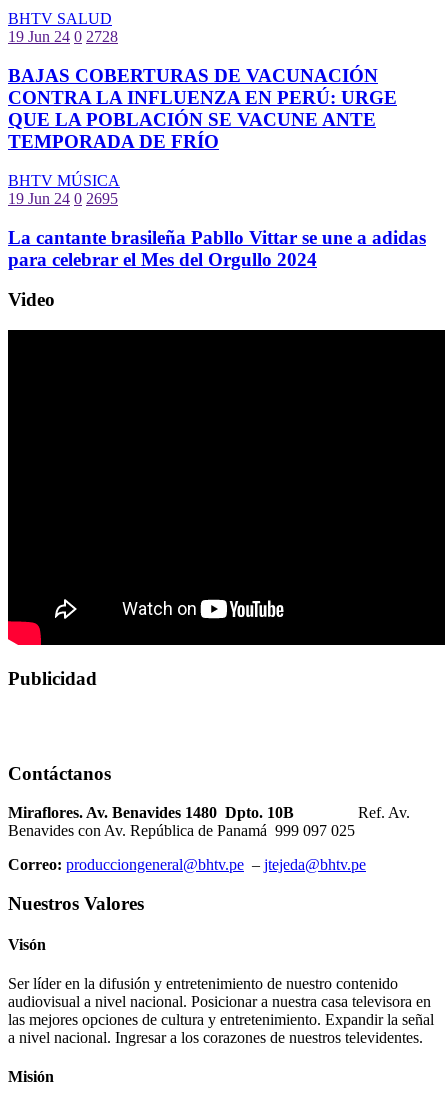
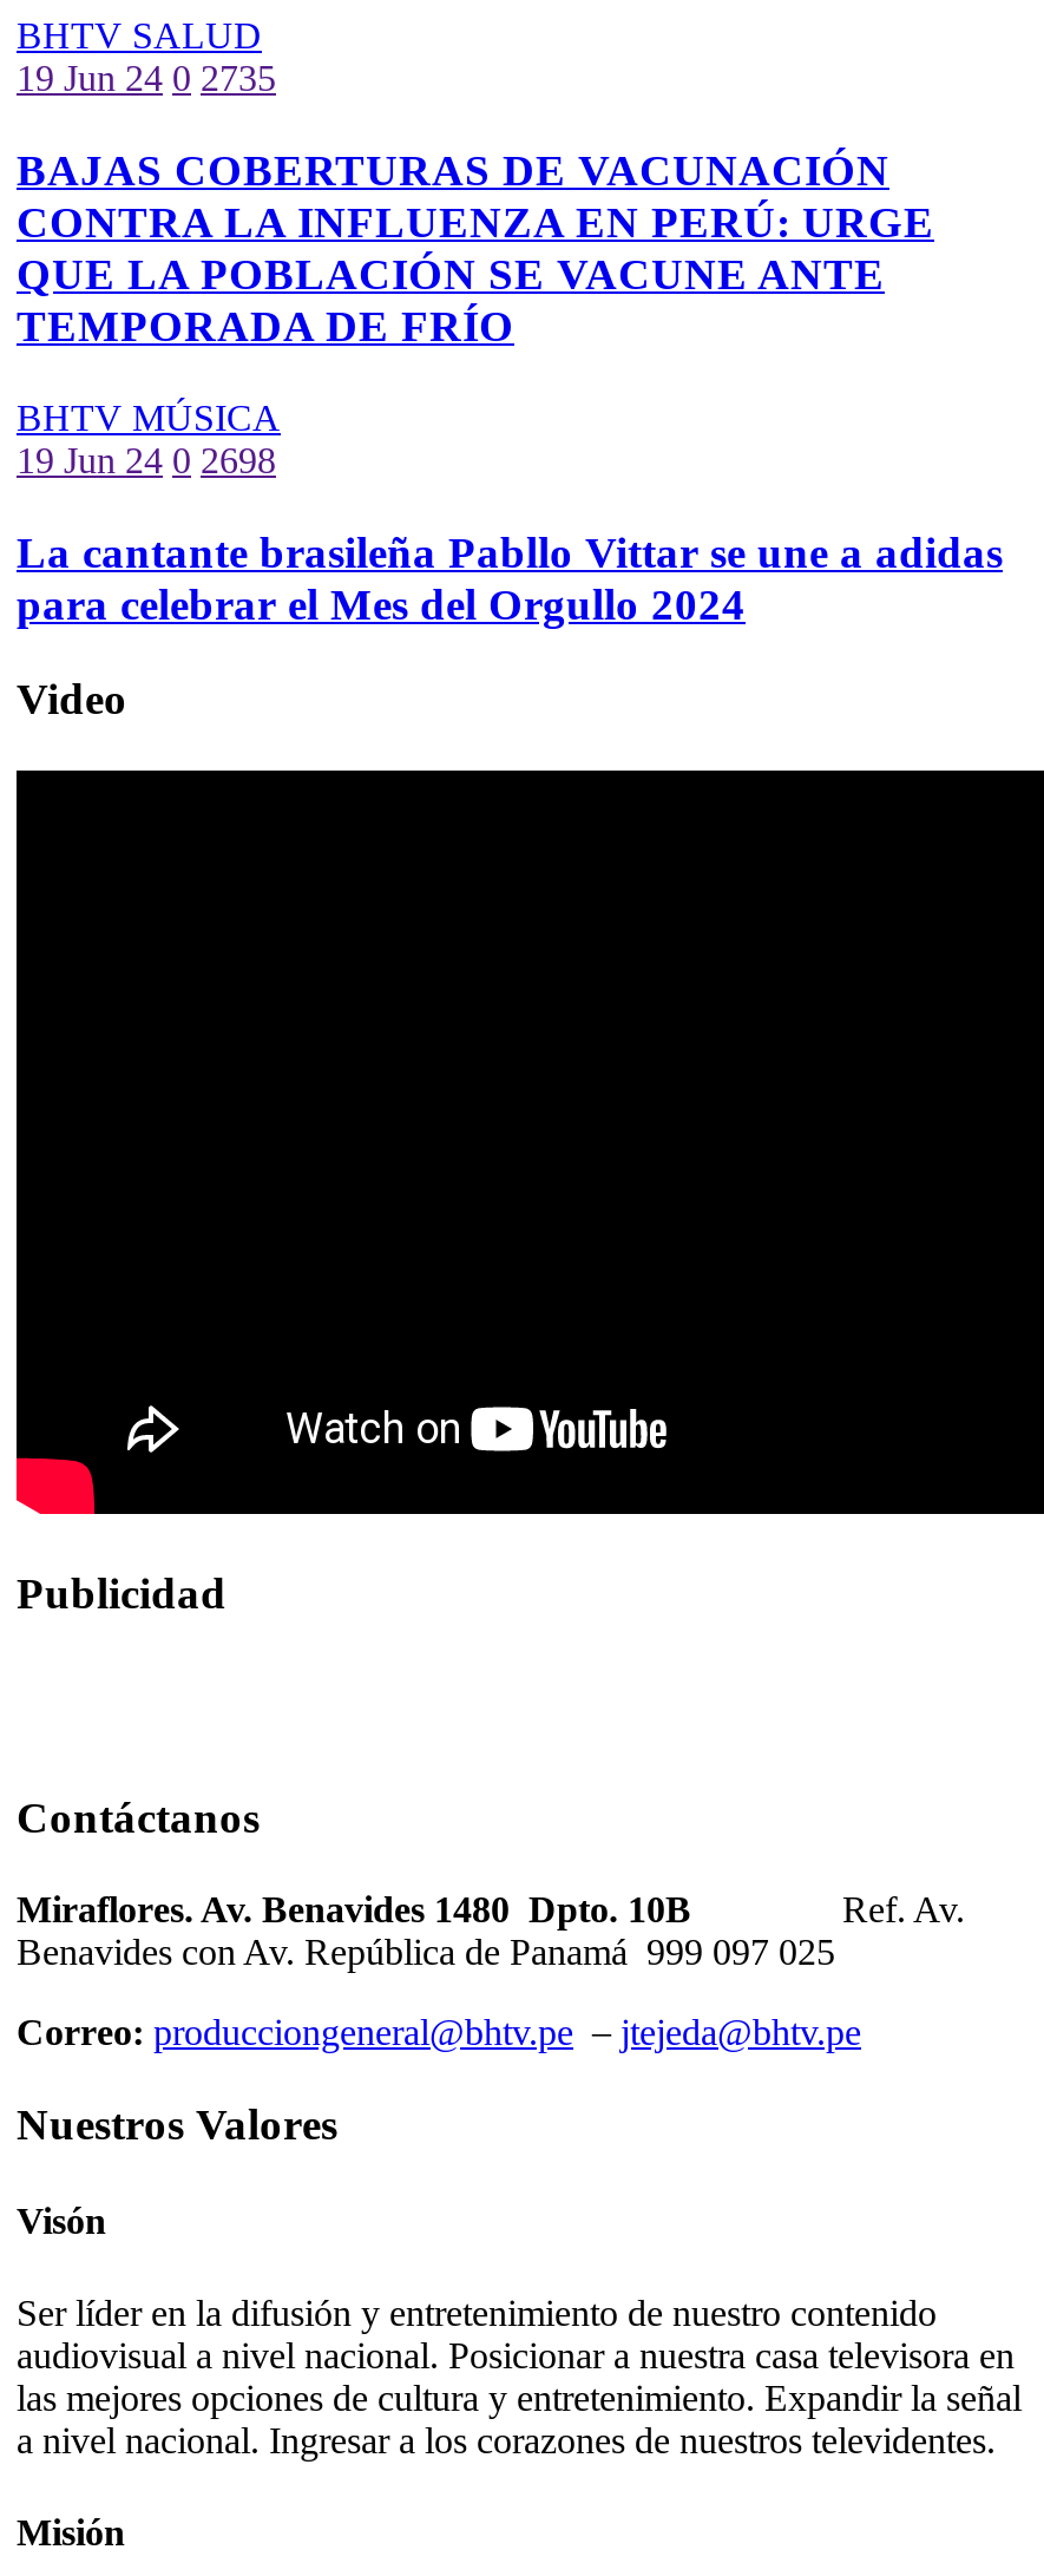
- 19 Jun 24 0 2728
+ 19 Jun 24 0 2735

- 19 Jun 24 0 2695
+ 19 Jun 24 0 2698
